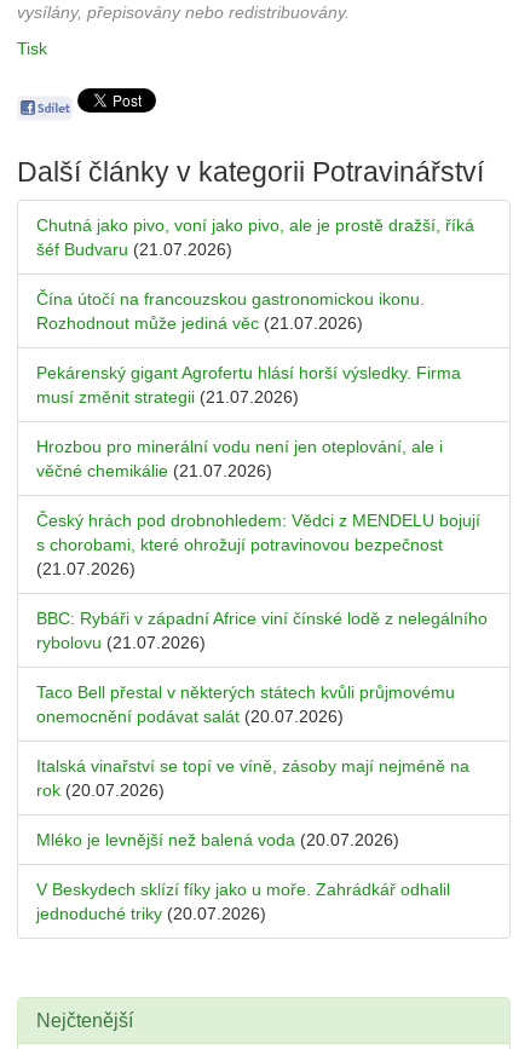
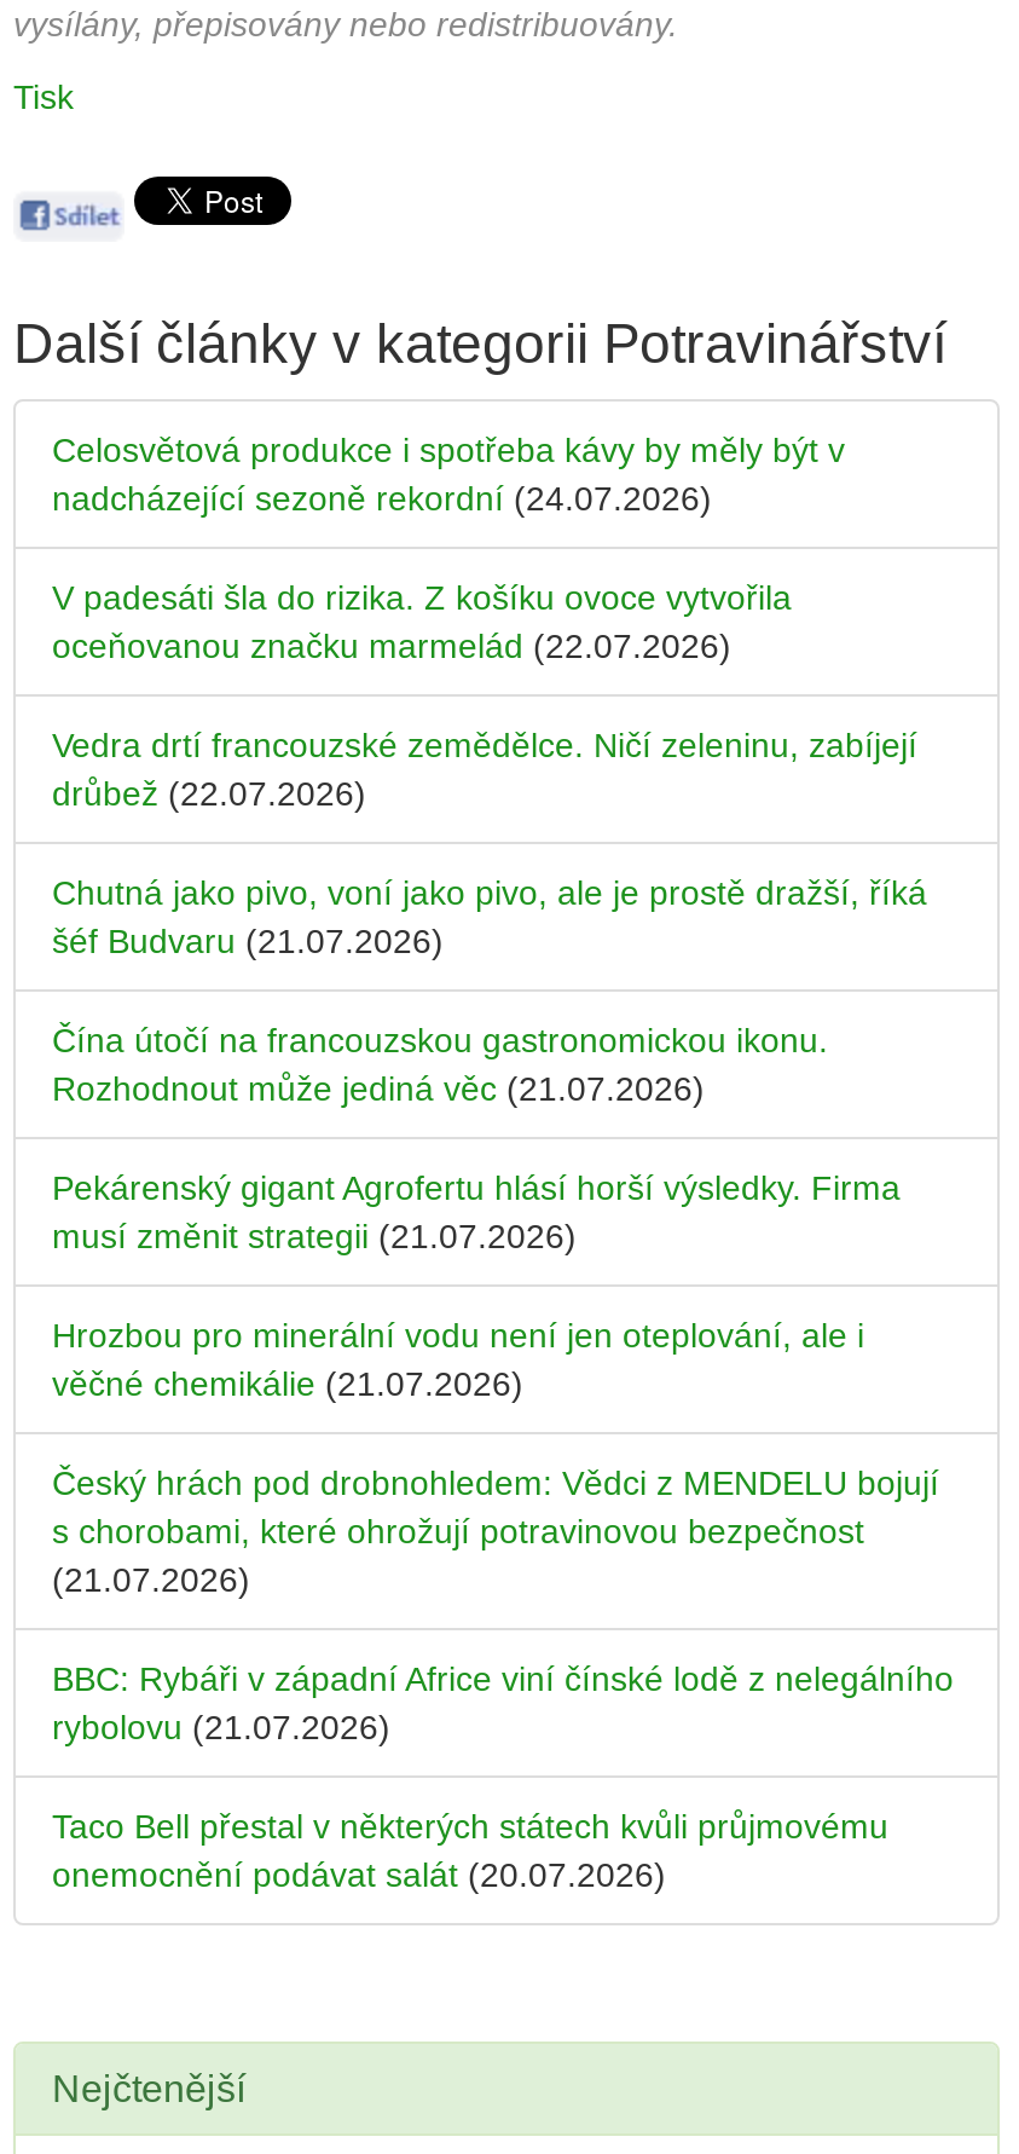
+ Celosvětová produkce i spotřeba kávy by měly být v
+ nadcházející sezoně rekordní (24.07.2026)
+ V padesáti šla do rizika. Z košíku ovoce vytvořila
+ oceňovanou značku marmelád (22.07.2026)
+ Vedra drtí francouzské zemědělce. Ničí zeleninu, zabíjejí
+ drůbež (22.07.2026)

moved down: Chutná jako pivo, voní jako pivo, ale je prostě dražší, říká | šéf Budvaru (21.07.2026) | Čína útočí na francouzskou gastronomickou ikonu. | ... | Taco Bell přestal v některých státech kvůli průjmovému | onemocnění podávat salát (20.07.2026)

- Italská vinařství se topí ve víně, zásoby mají nejméně na
- rok (20.07.2026)
- Mléko je levnější než balená voda (20.07.2026)
- V Beskydech sklízí fíky jako u moře. Zahrádkář odhalil
- jednoduché triky (20.07.2026)
